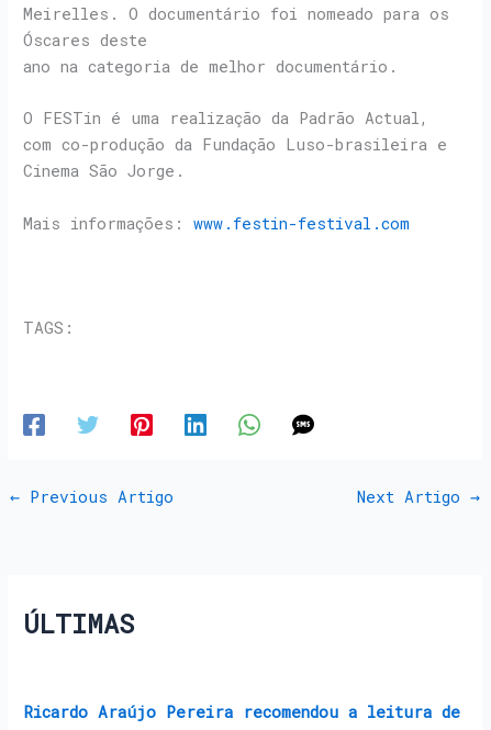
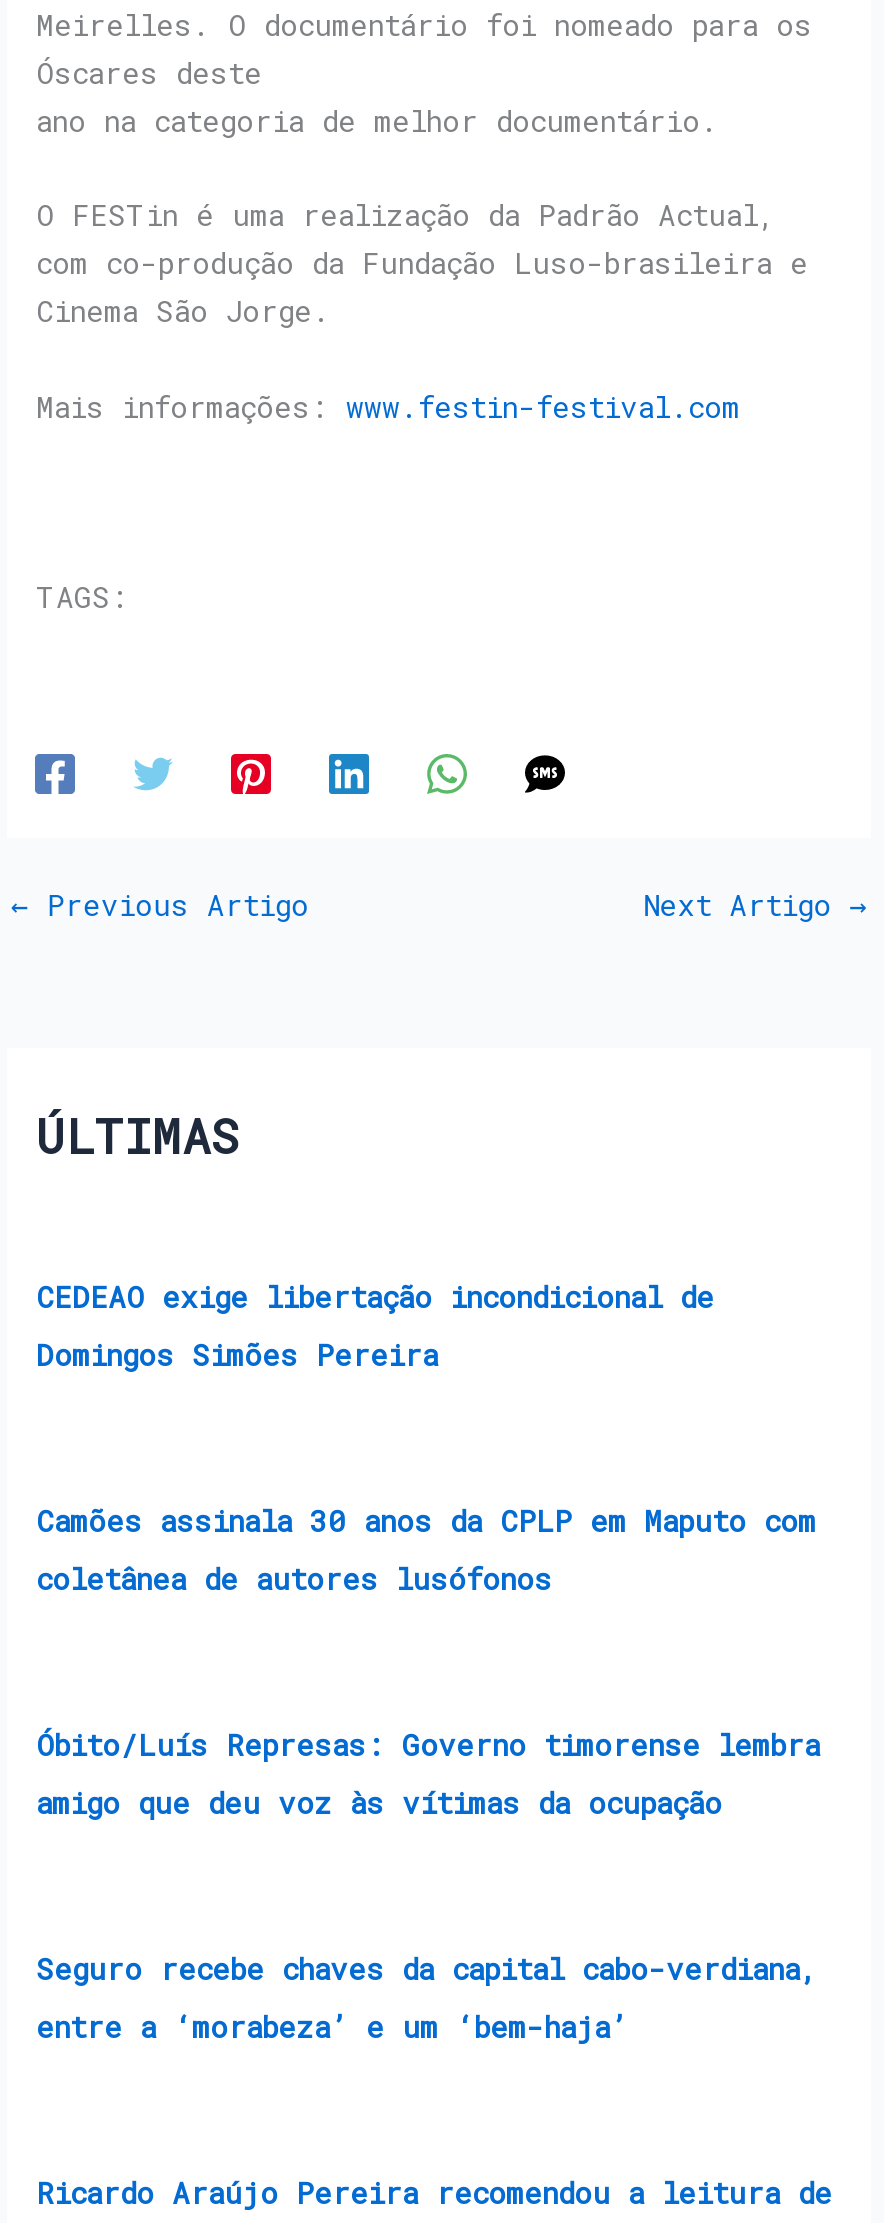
+ CEDEAO exige libertação incondicional de
+ Domingos Simões Pereira

+ Camões assinala 30 anos da CPLP em Maputo com
+ coletânea de autores lusófonos

+ Óbito/Luís Represas: Governo timorense lembra
+ amigo que deu voz às vítimas da ocupação

+ Seguro recebe chaves da capital cabo-verdiana,
+ entre a ‘morabeza’ e um ‘bem-haja’
